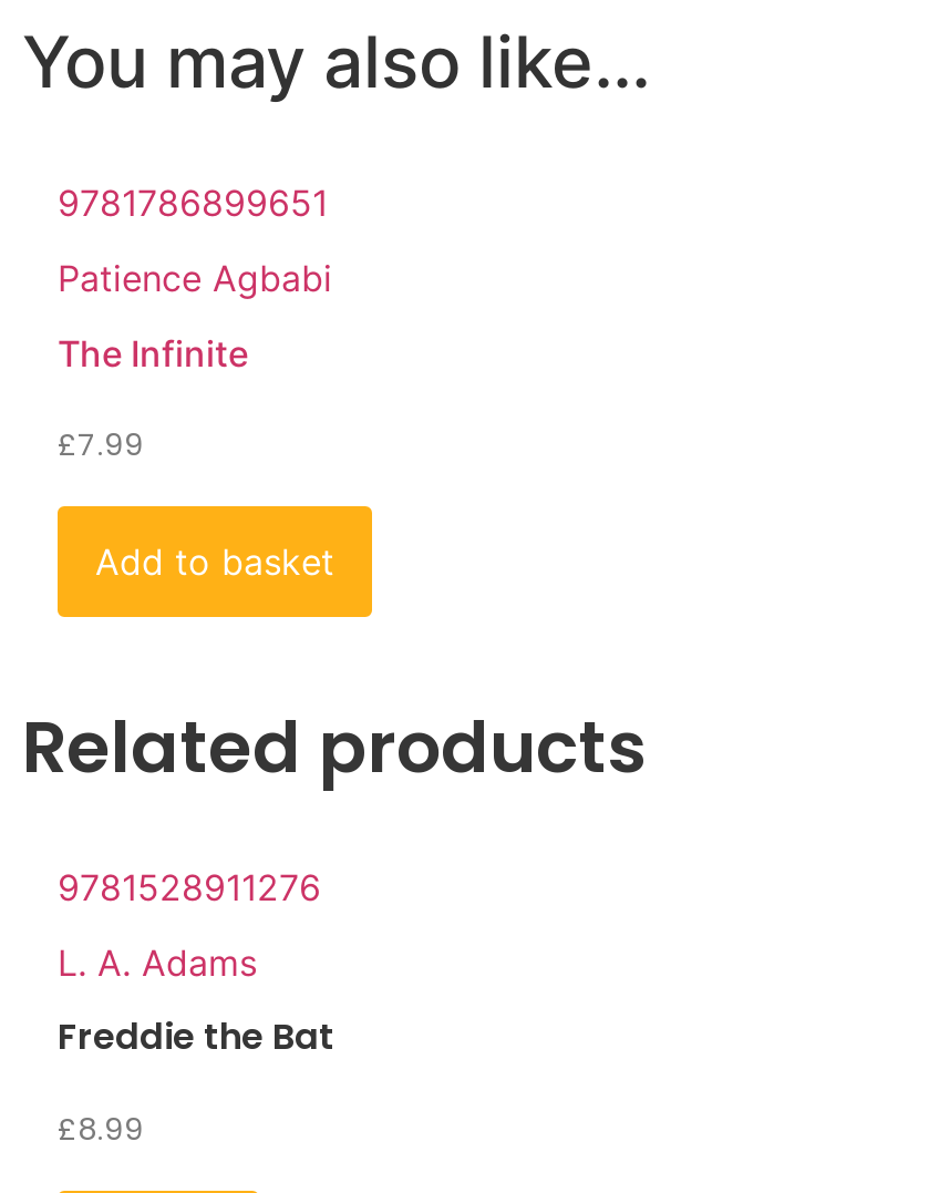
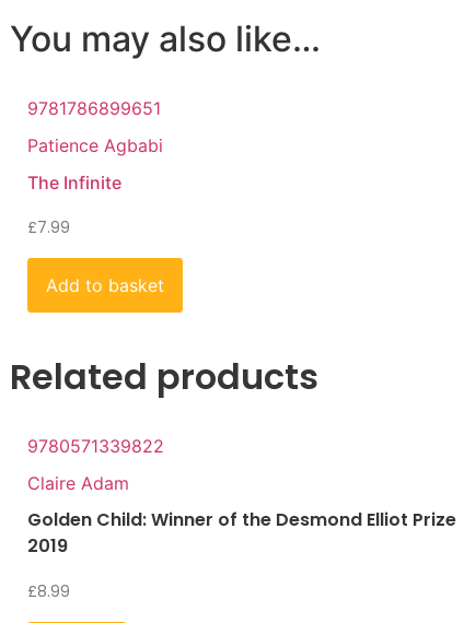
- 9781528911276
+ 9780571339822

- L. A. Adams
+ Claire Adam

- Freddie the Bat
+ Golden Child: Winner of the Desmond Elliot Prize
+ 2019
